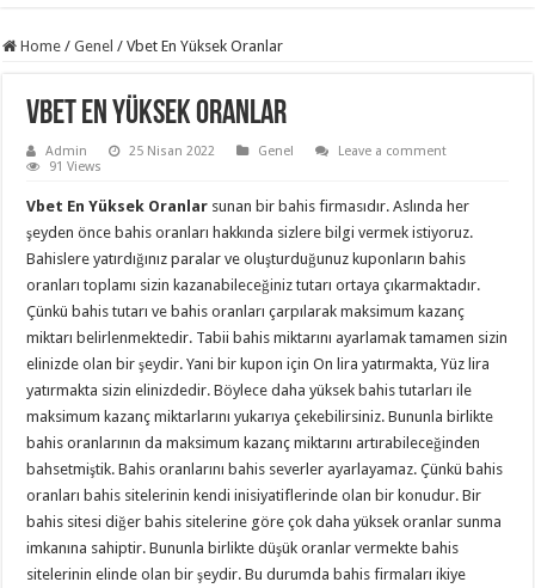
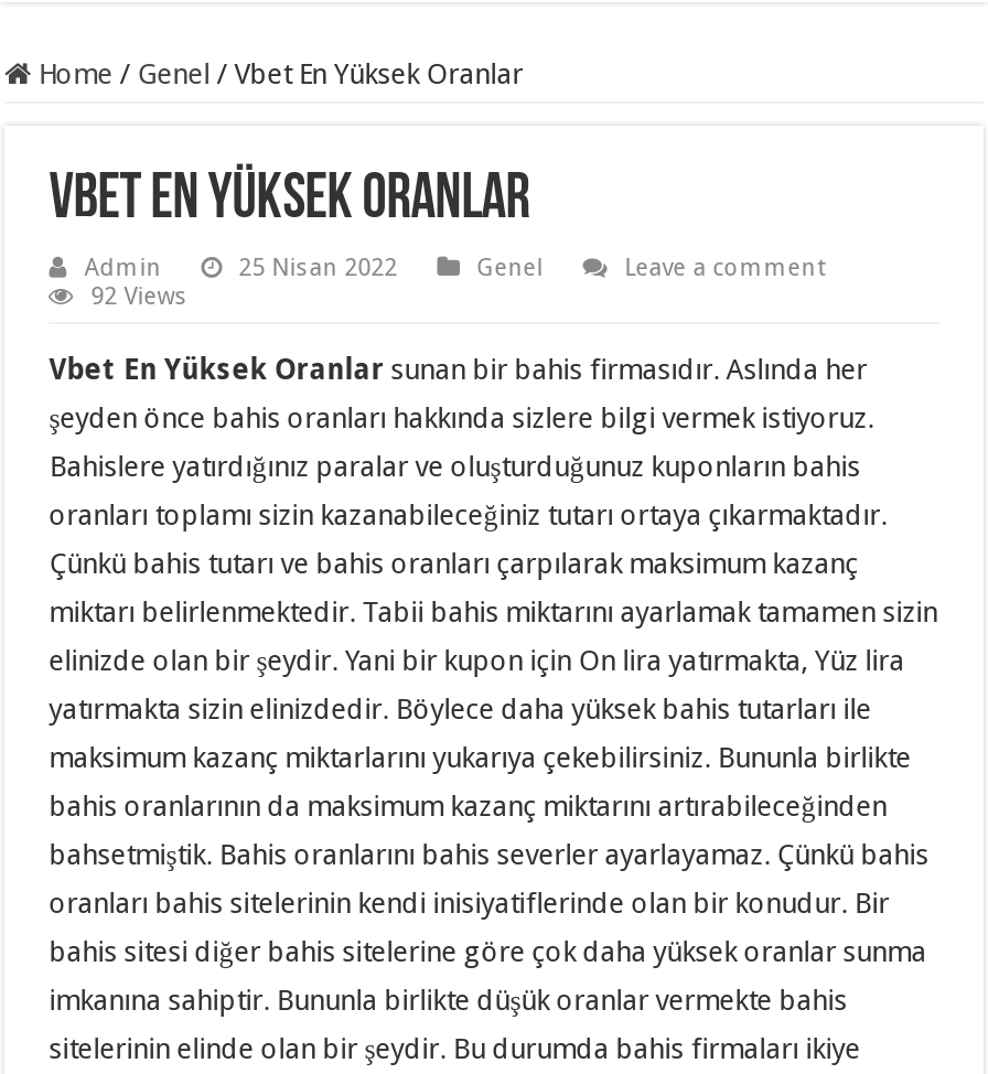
- 91 Views
+ 92 Views
